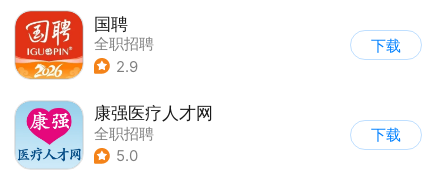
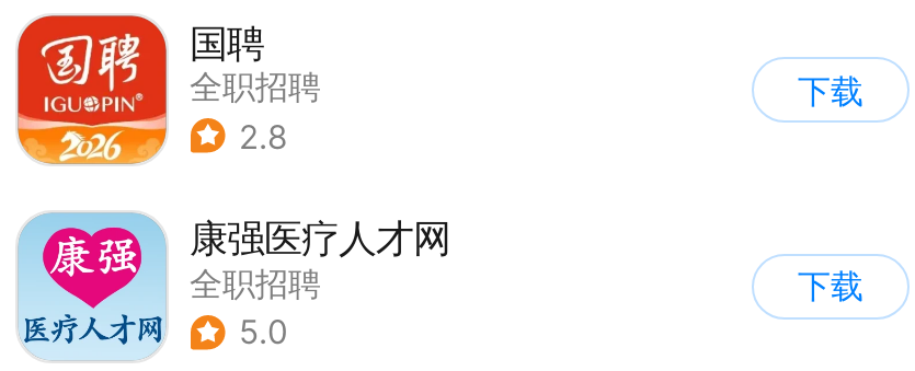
- 2.9
+ 2.8
